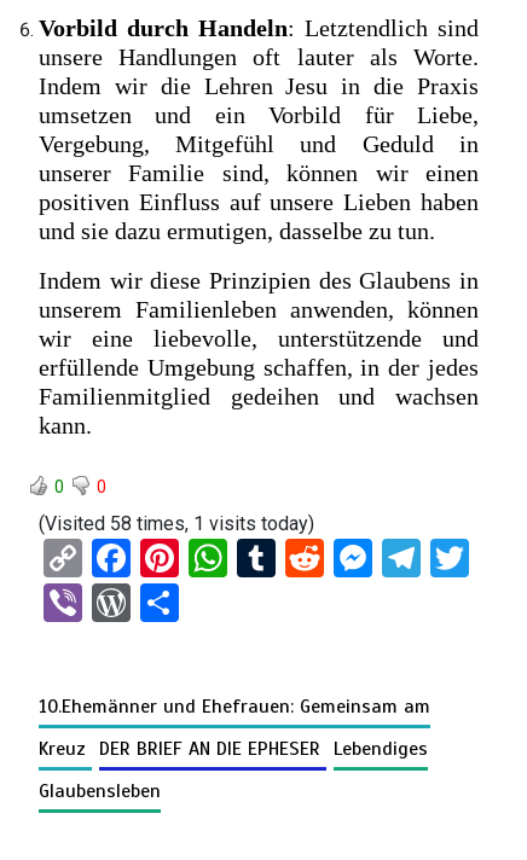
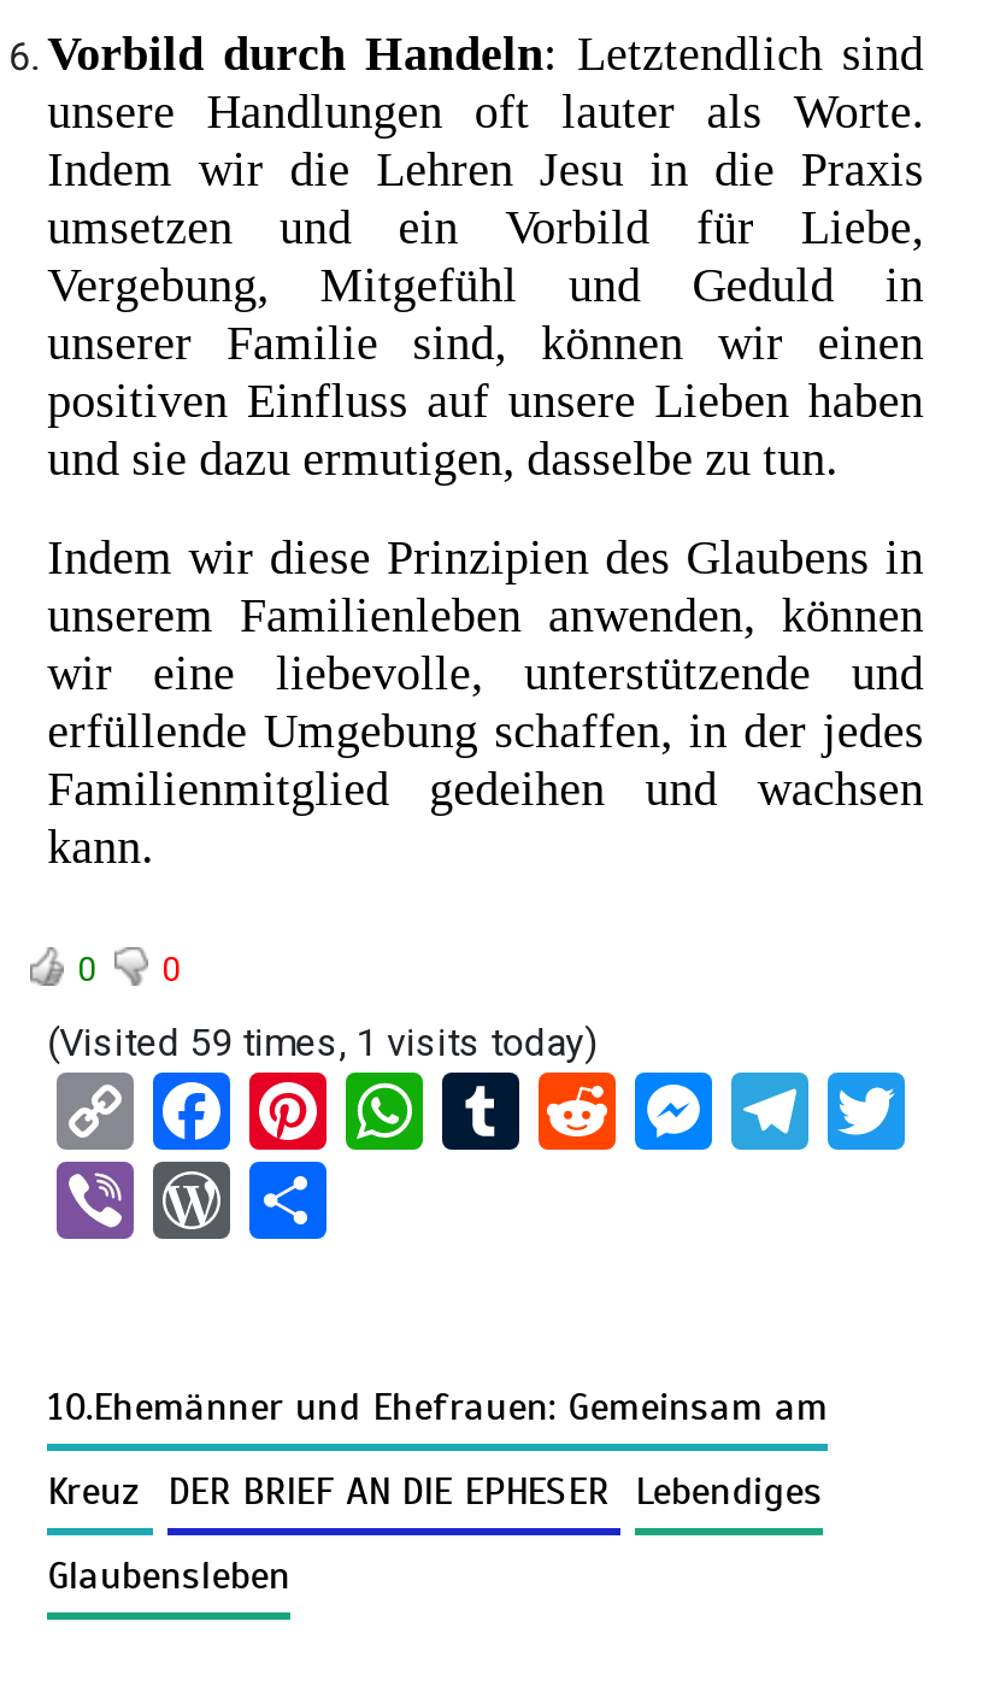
- (Visited 58 times, 1 visits today)
+ (Visited 59 times, 1 visits today)
